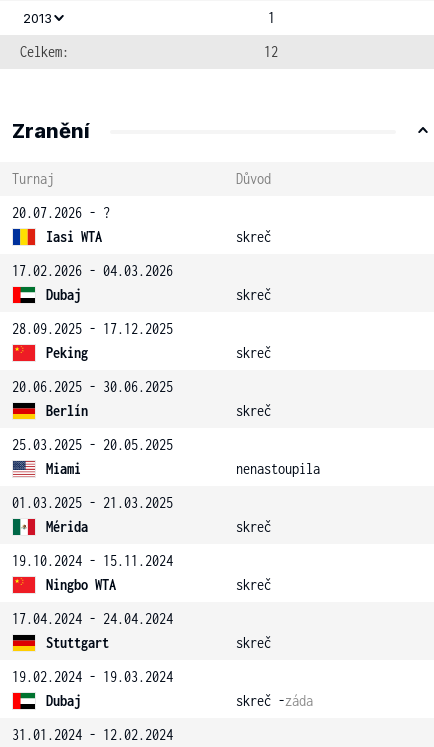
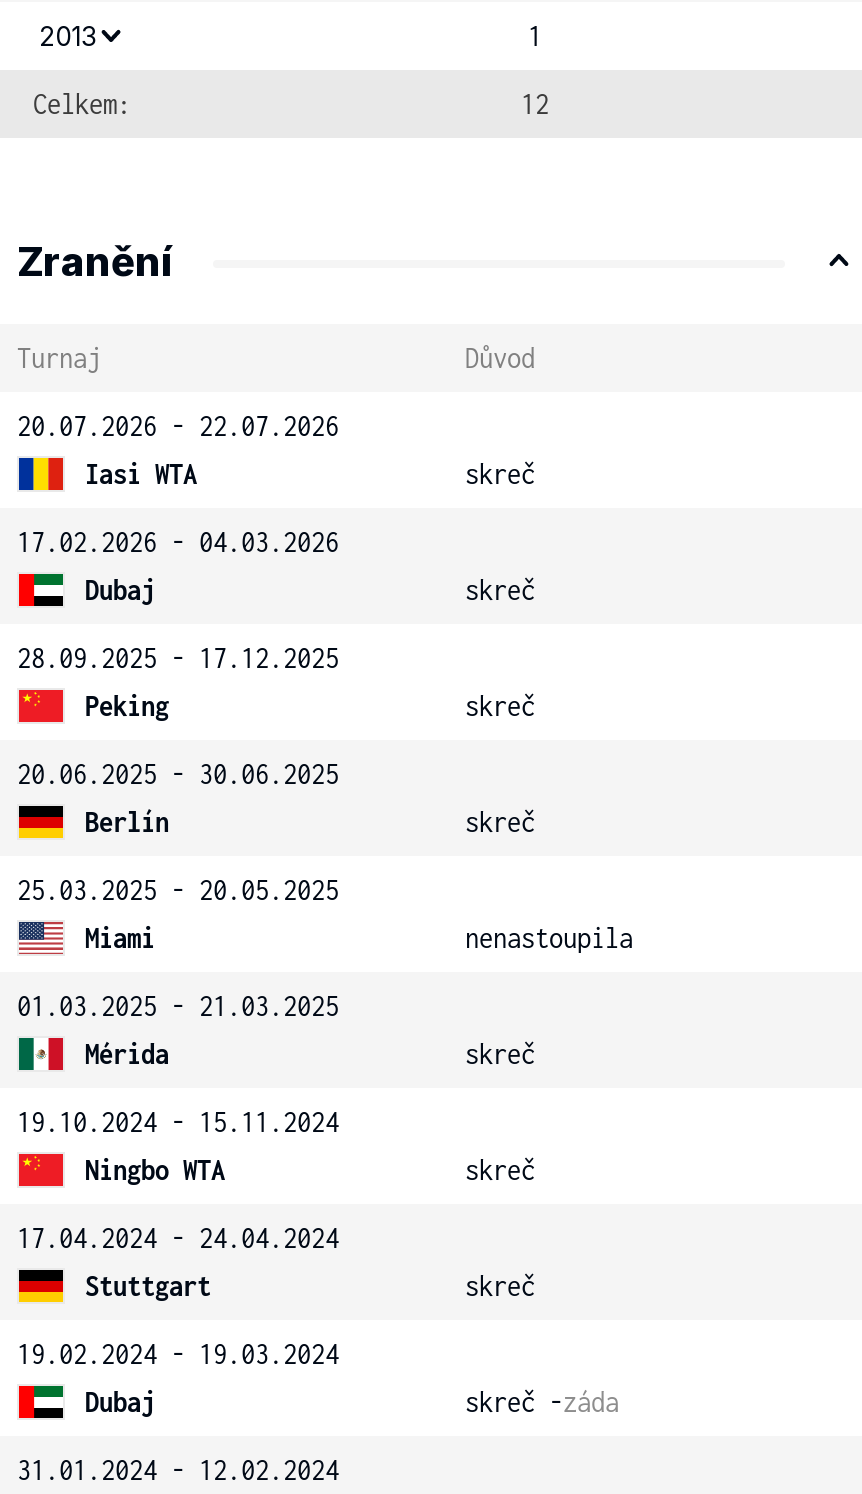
- 20.07.2026 - ?
+ 20.07.2026 - 22.07.2026
